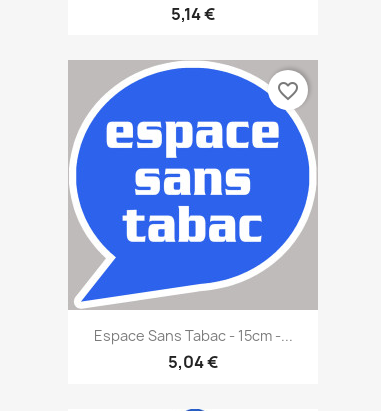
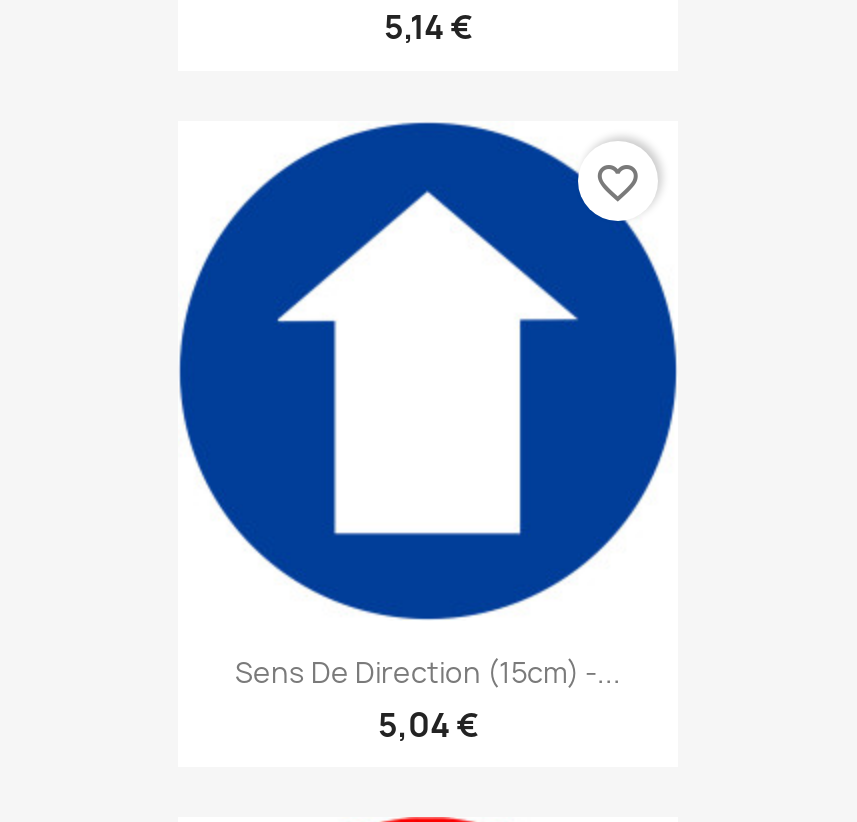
- [image]
- Espace Sans Tabac - 15cm -...
+ [image]
+ Sens De Direction (15cm) -...
